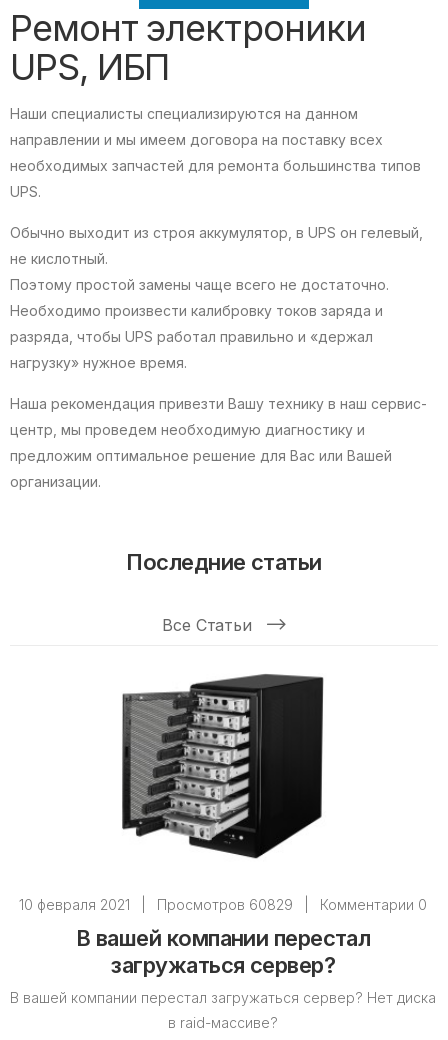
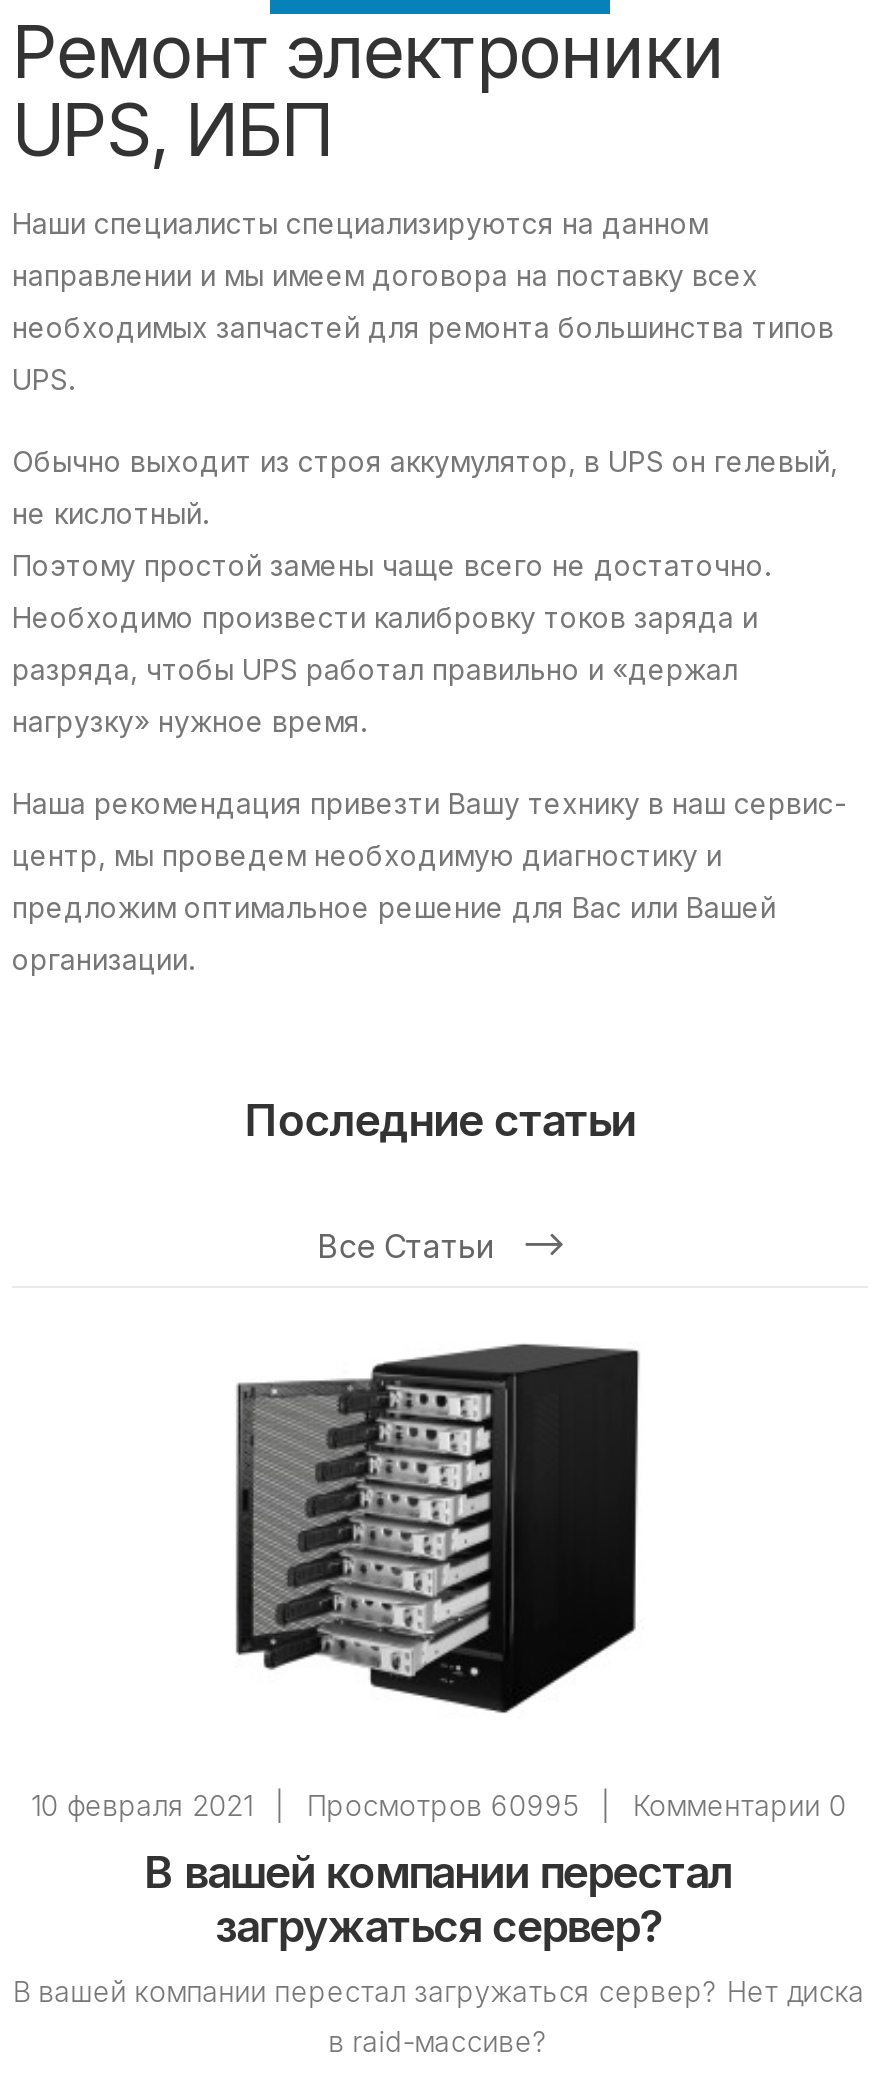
- Просмотров 60829
+ Просмотров 60995
